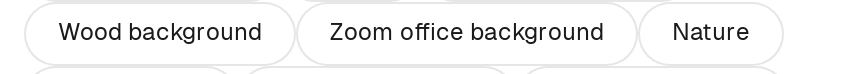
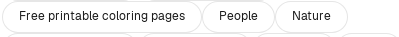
- Wood background
- Zoom office background
+ Free printable coloring pages
+ People
